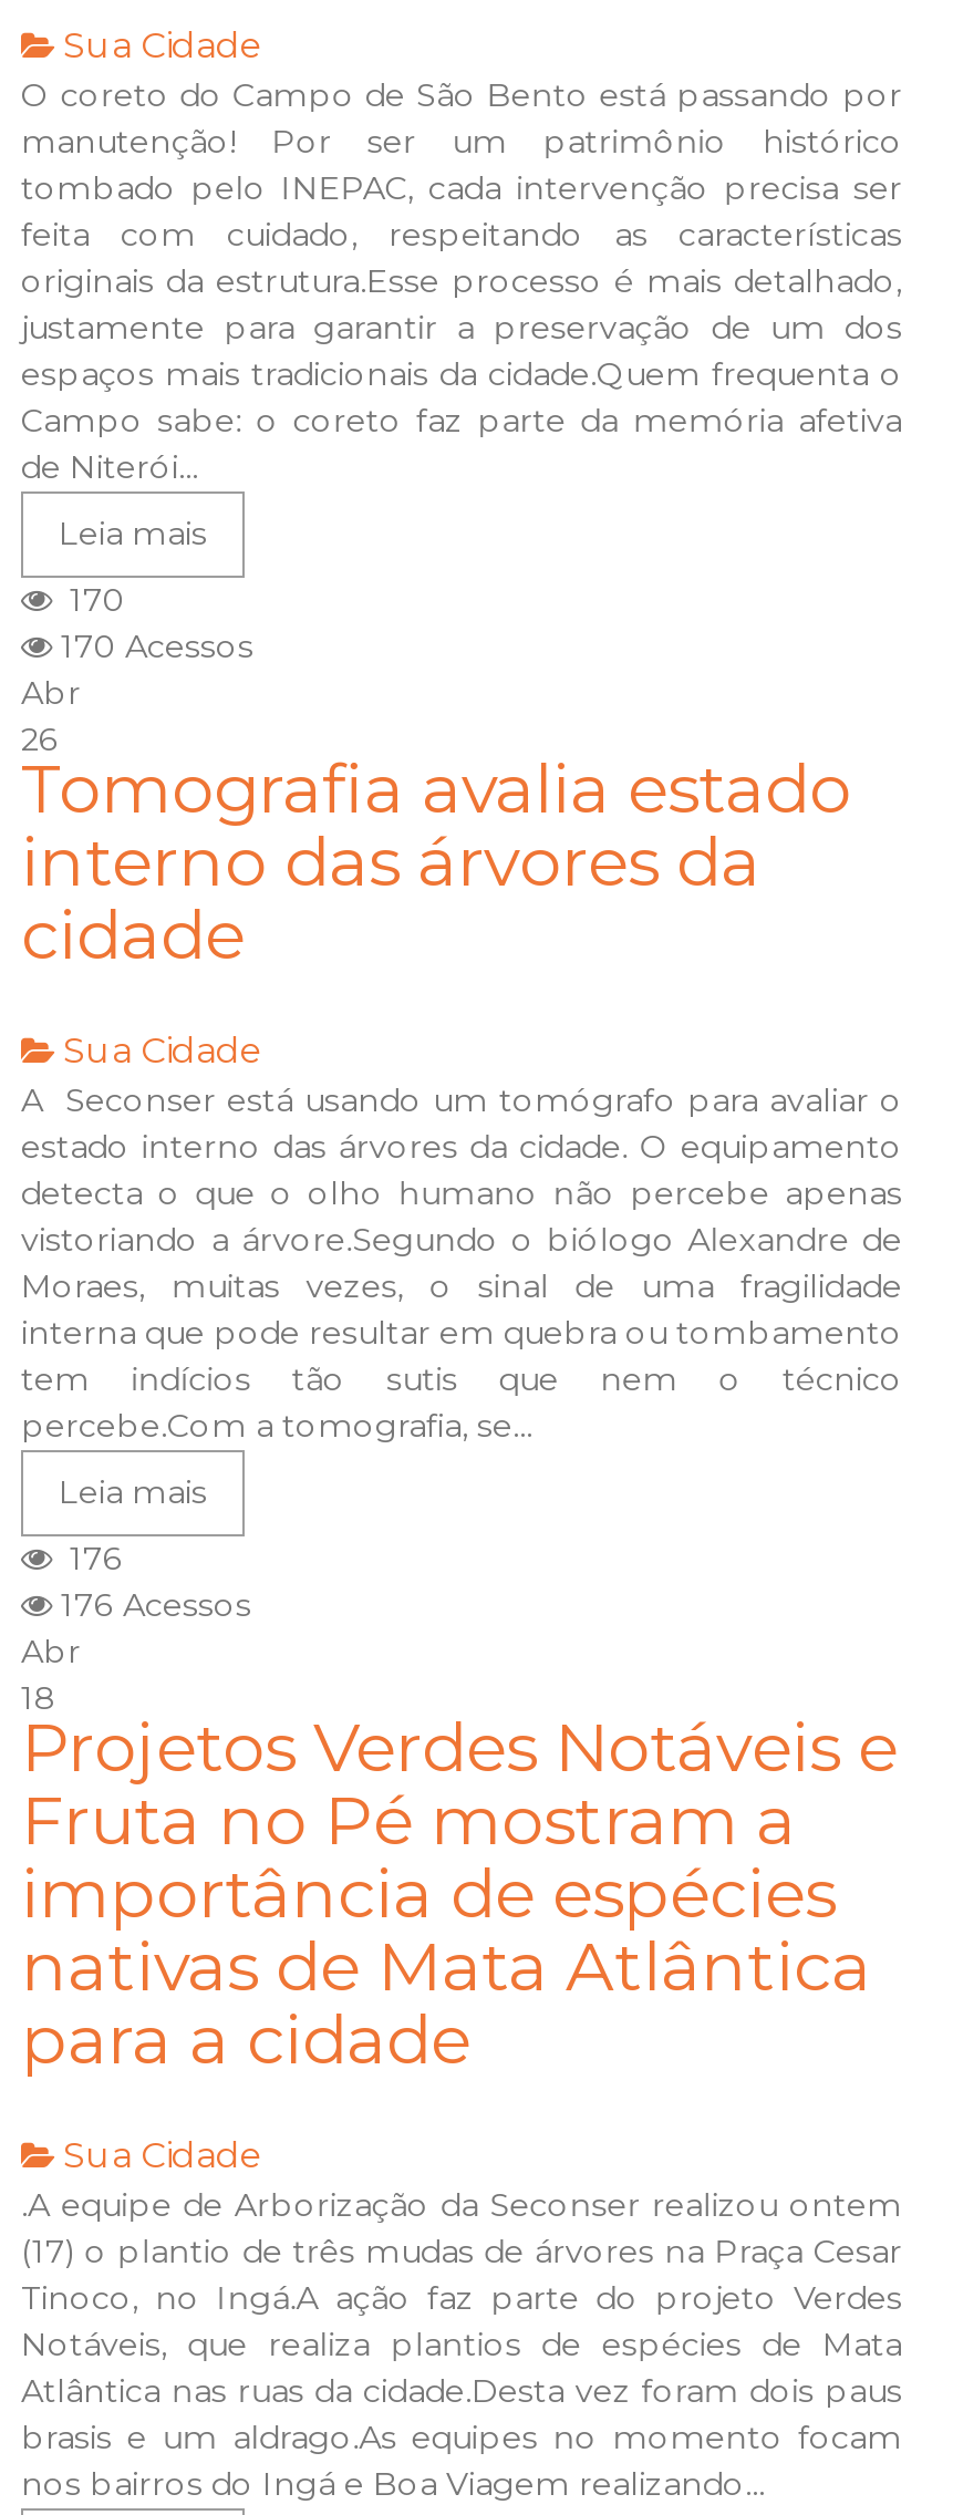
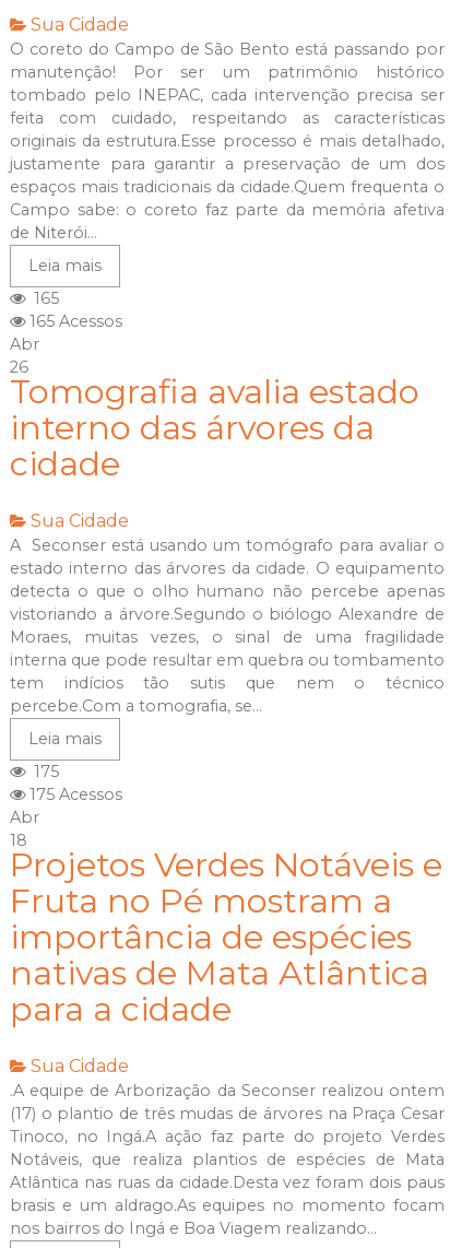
- 170
+ 165

- 170 Acessos
+ 165 Acessos

- 176
+ 175

- 176 Acessos
+ 175 Acessos
